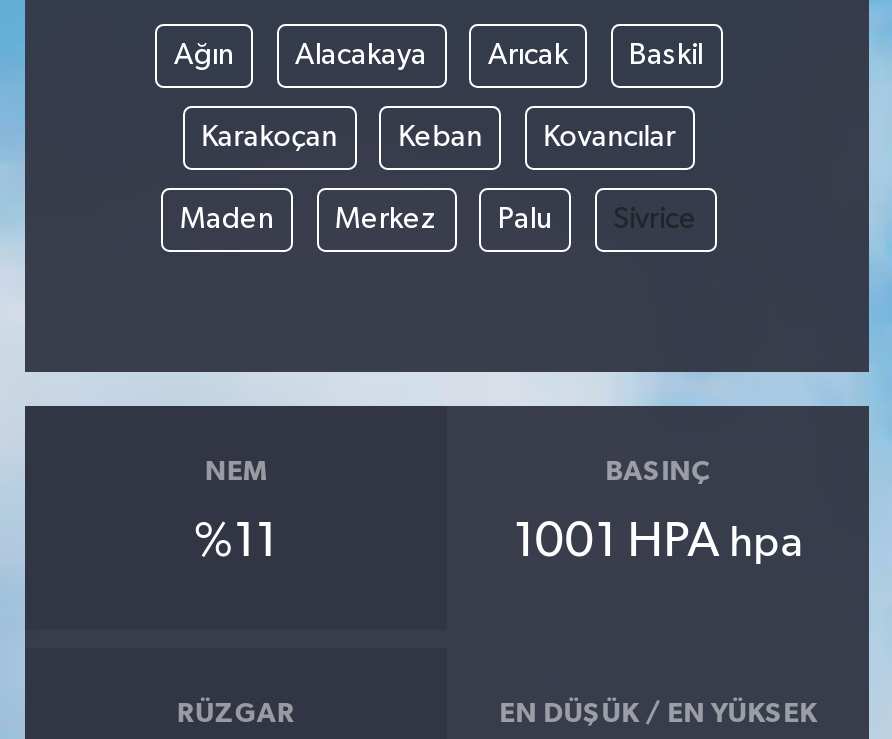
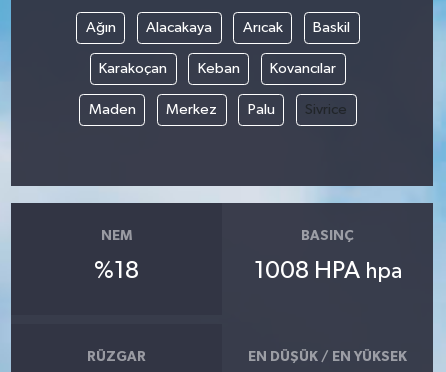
- %11
+ %18

- 1001 HPA hpa
+ 1008 HPA hpa
